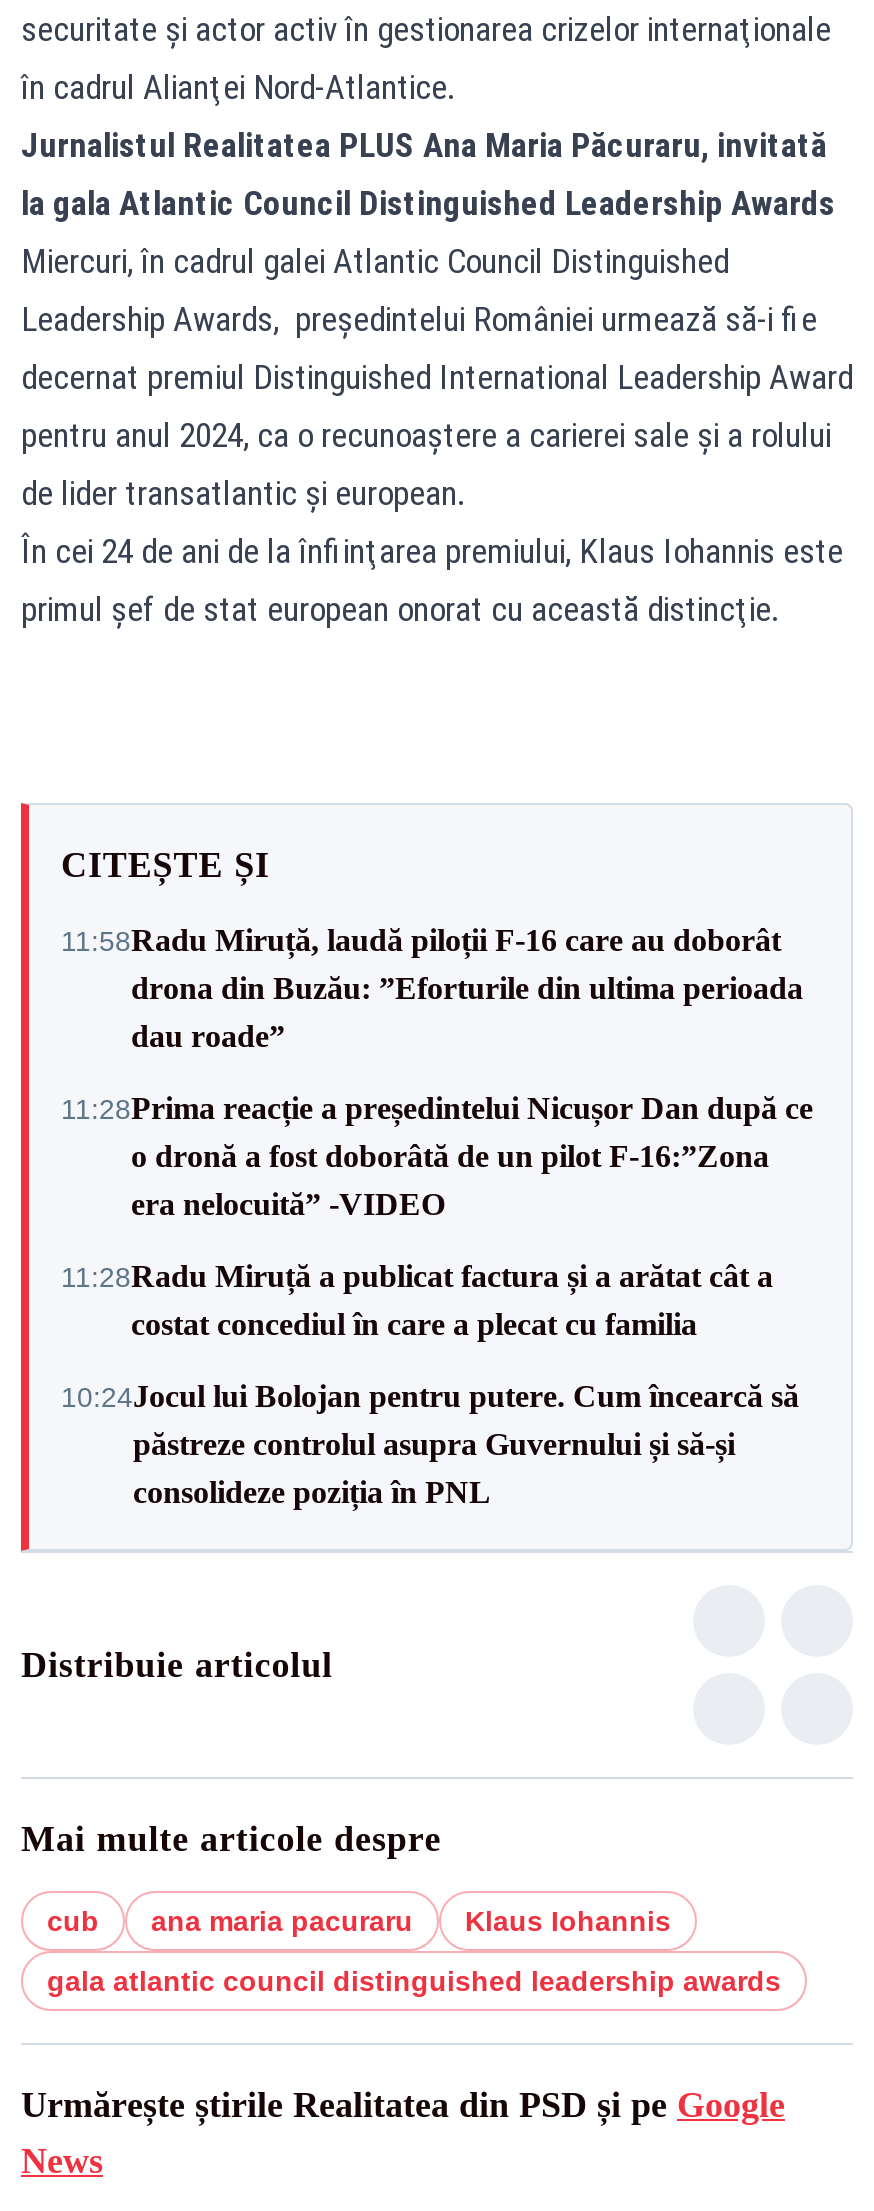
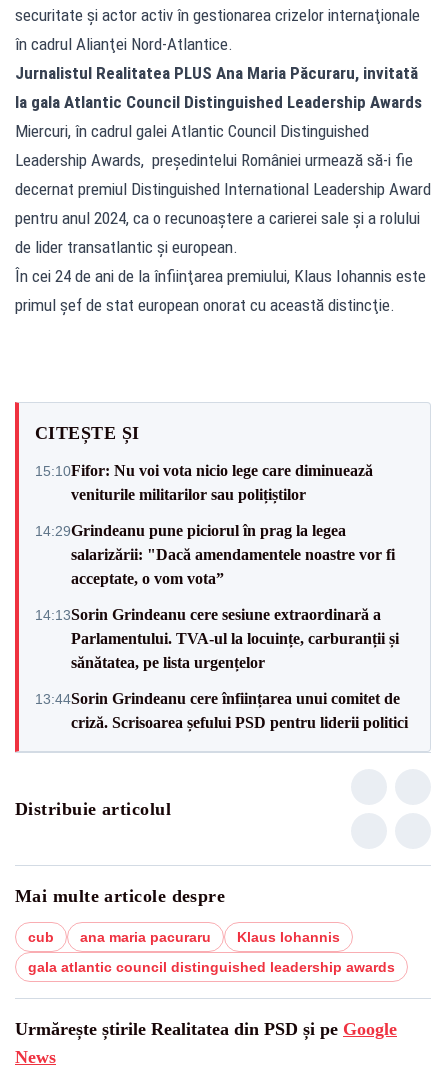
- 11:58Radu Miruță, laudă piloții F-16 care au doborât
- drona din Buzău: ”Eforturile din ultima perioada
- dau roade”
+ 15:10Fifor: Nu voi vota nicio lege care diminuează
+ veniturile militarilor sau polițiștilor

- 11:28Prima reacție a președintelui Nicușor Dan după ce
- o dronă a fost doborâtă de un pilot F-16:”Zona
- era nelocuită” -VIDEO
+ 14:29Grindeanu pune piciorul în prag la legea
+ salarizării: "Dacă amendamentele noastre vor fi
+ acceptate, o vom vota”

- 11:28Radu Miruță a publicat factura și a arătat cât a
- costat concediul în care a plecat cu familia
+ 14:13Sorin Grindeanu cere sesiune extraordinară a
+ Parlamentului. TVA-ul la locuințe, carburanții și
+ sănătatea, pe lista urgențelor

- 10:24Jocul lui Bolojan pentru putere. Cum încearcă să
- păstreze controlul asupra Guvernului și să-și
- consolideze poziția în PNL
+ 13:44Sorin Grindeanu cere înființarea unui comitet de
+ criză. Scrisoarea șefului PSD pentru liderii politici
